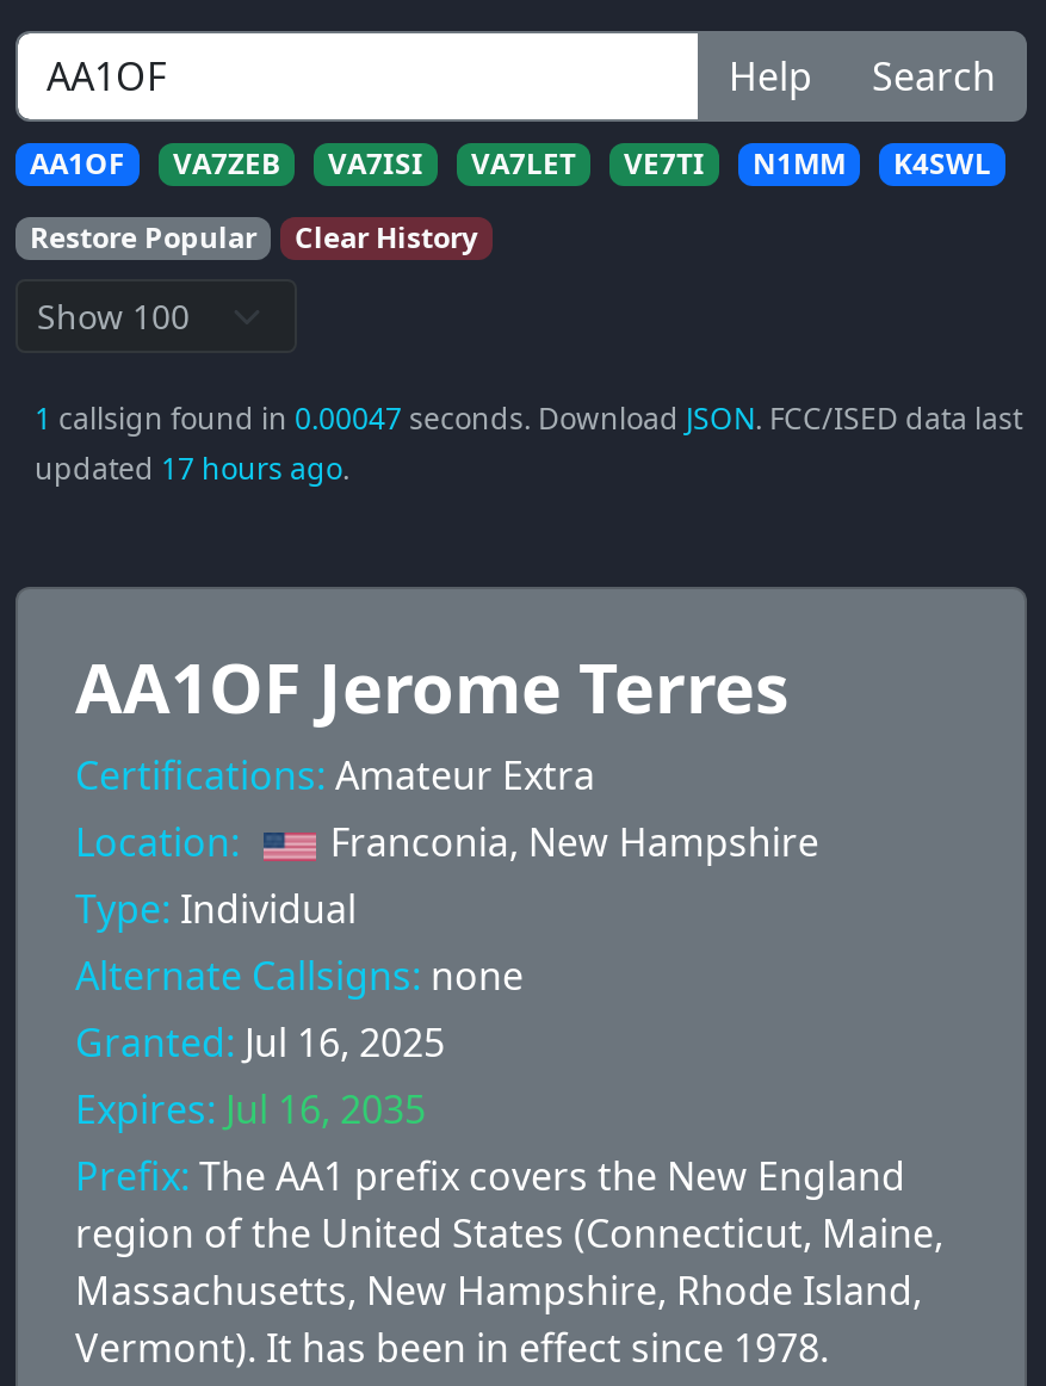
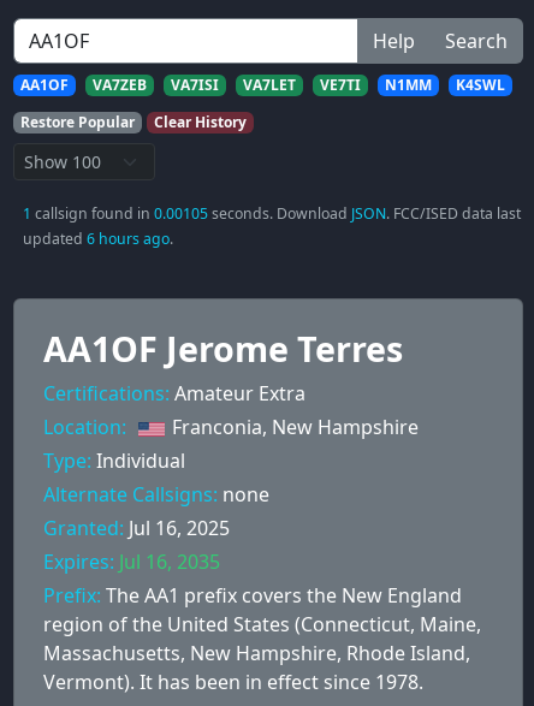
- 1 callsign found in 0.00047 seconds. Download JSON. FCC/ISED data last
+ 1 callsign found in 0.00105 seconds. Download JSON. FCC/ISED data last

- updated 17 hours ago.
+ updated 6 hours ago.
